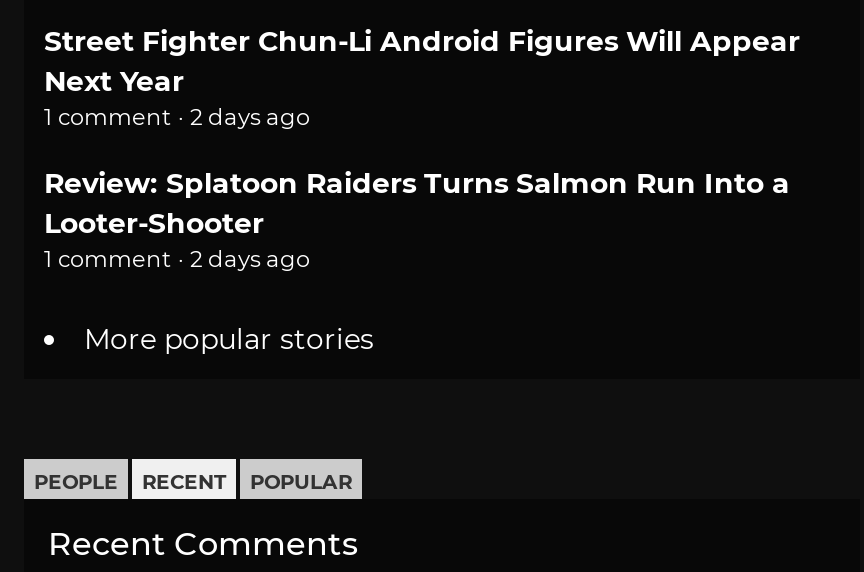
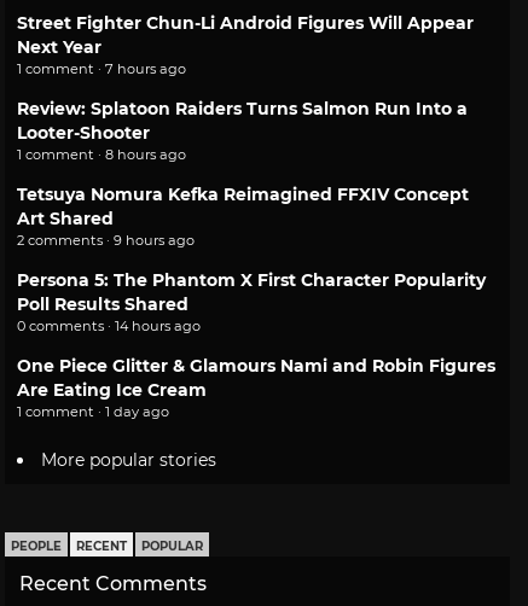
- 1 comment · 2 days ago
+ 1 comment · 7 hours ago

- 1 comment · 2 days ago
+ 1 comment · 8 hours ago
+ Tetsuya Nomura Kefka Reimagined FFXIV Concept
+ Art Shared
+ 2 comments · 9 hours ago
+ Persona 5: The Phantom X First Character Popularity
+ Poll Results Shared
+ 0 comments · 14 hours ago
+ One Piece Glitter & Glamours Nami and Robin Figures
+ Are Eating Ice Cream
+ 1 comment · 1 day ago
